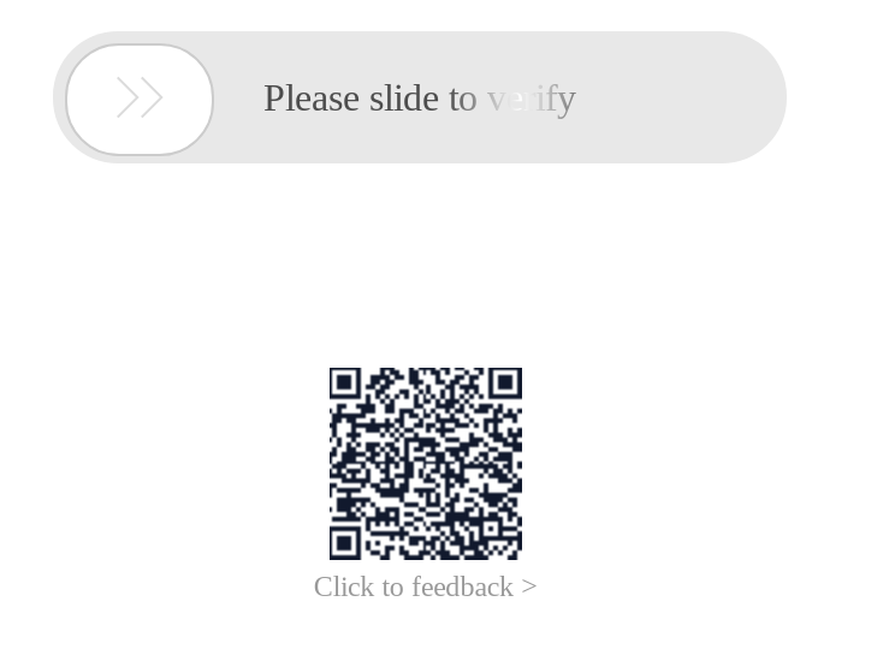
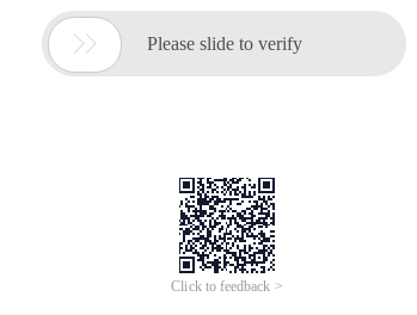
- [image]
+ [image]
